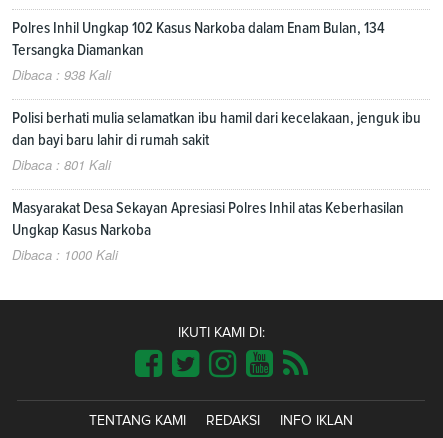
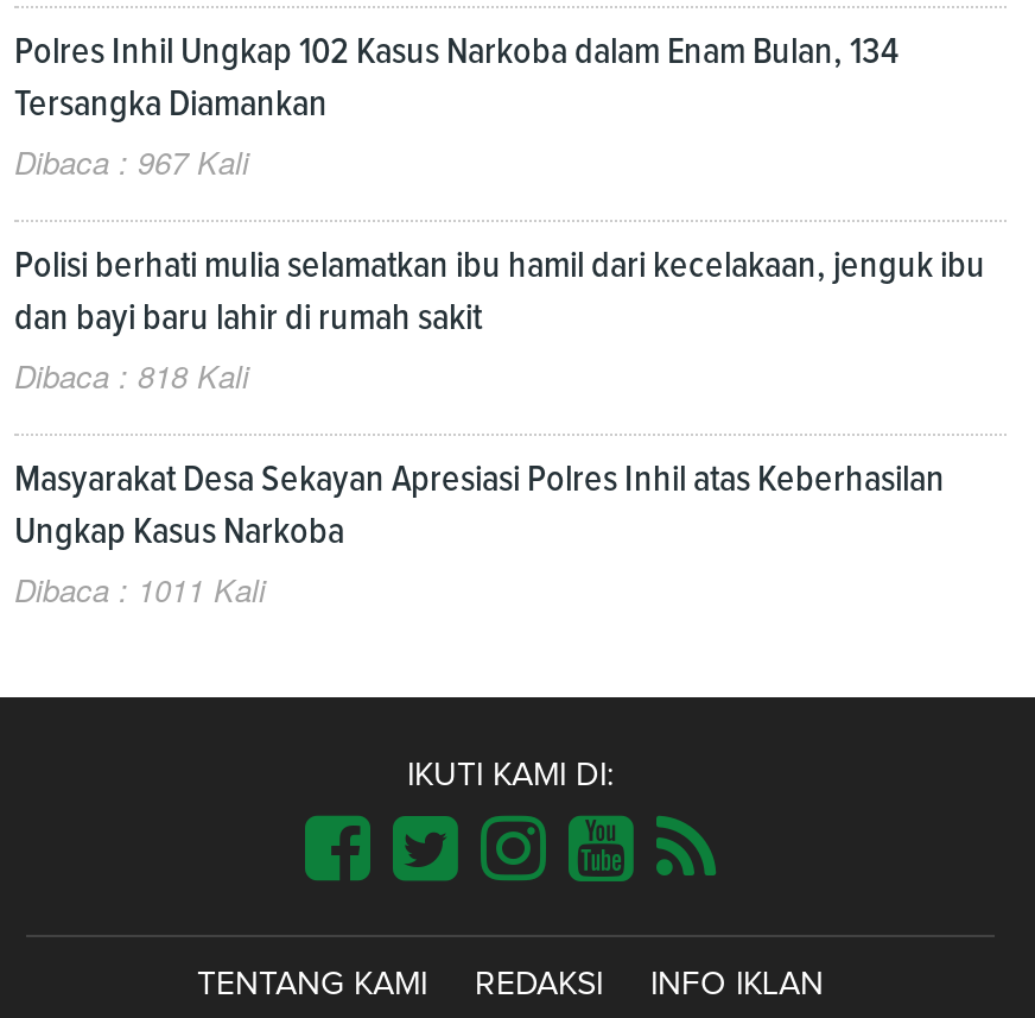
- Dibaca : 938 Kali
+ Dibaca : 967 Kali

- Dibaca : 801 Kali
+ Dibaca : 818 Kali

- Dibaca : 1000 Kali
+ Dibaca : 1011 Kali
